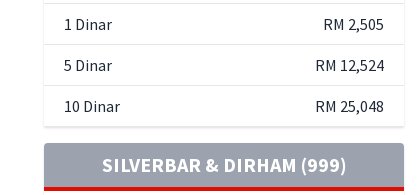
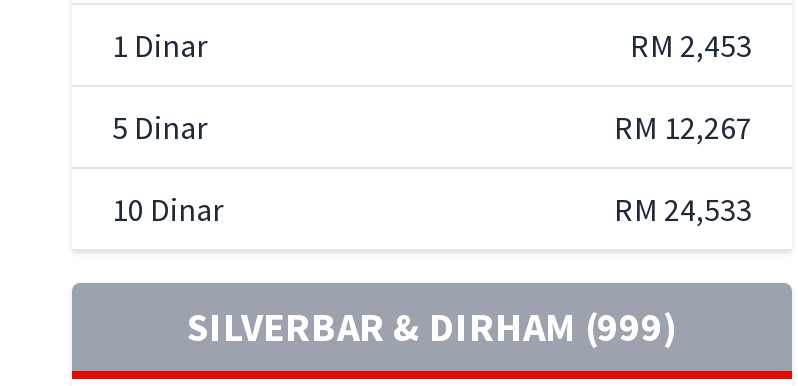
- RM 2,505
+ RM 2,453

- RM 12,524
+ RM 12,267

- RM 25,048
+ RM 24,533
